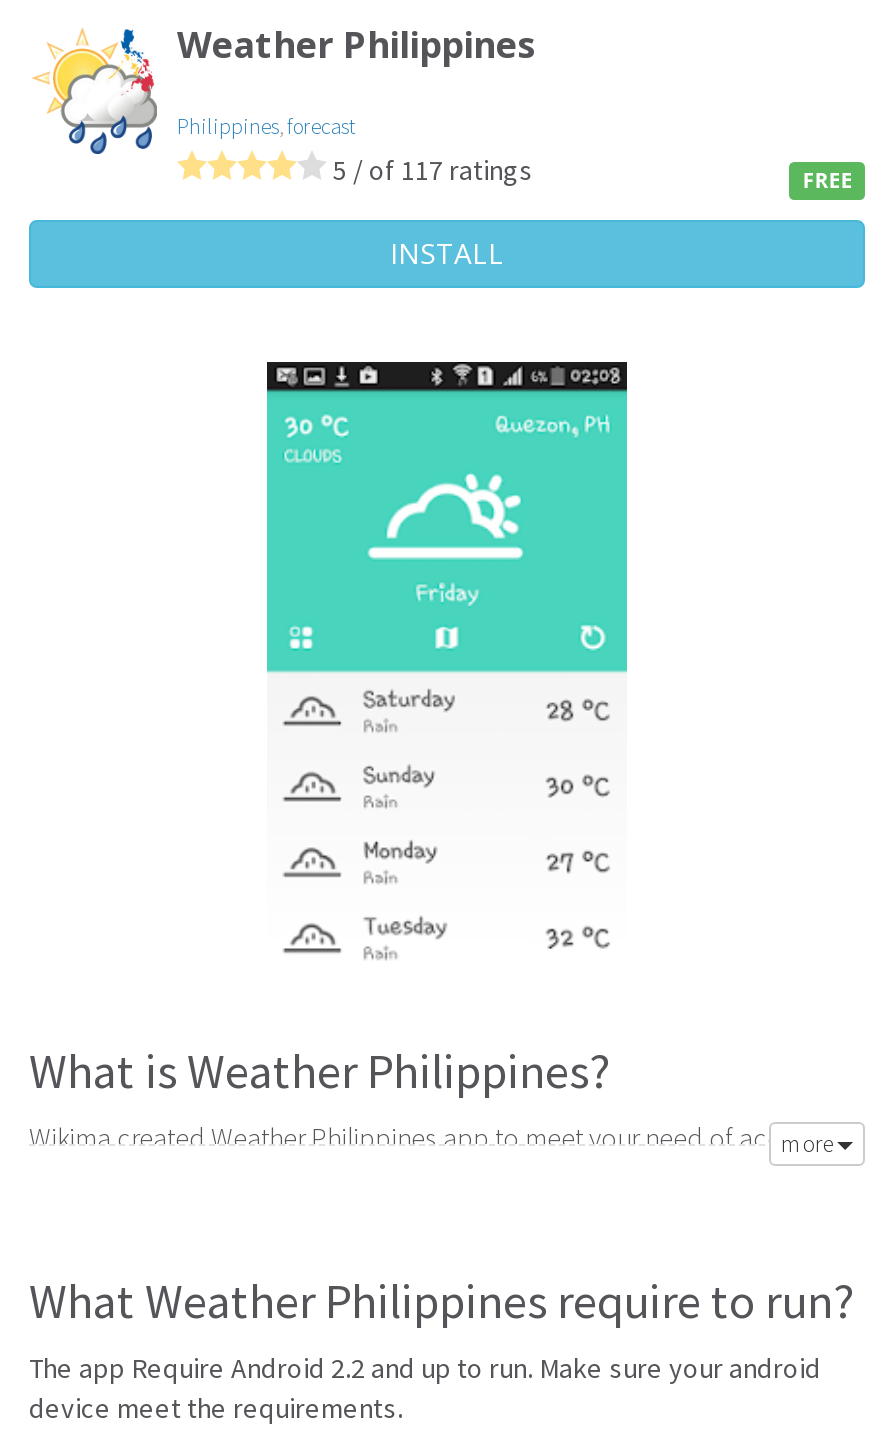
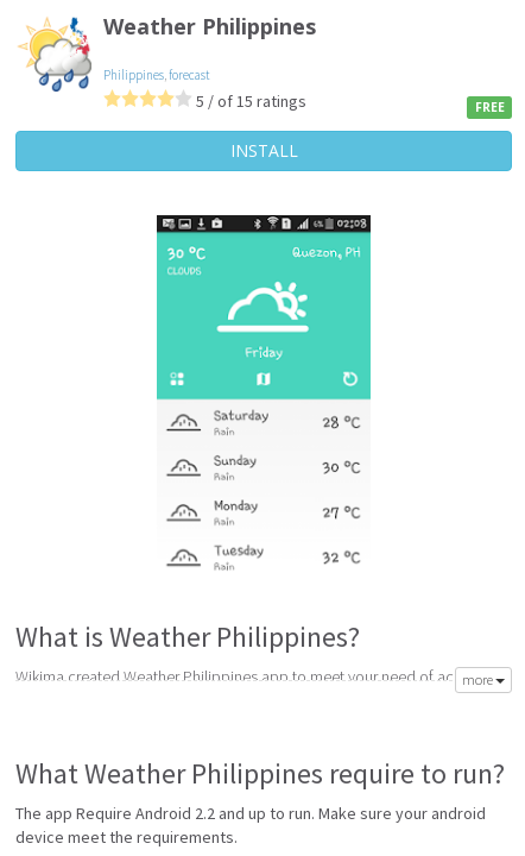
- 5 / of 117 ratings
+ 5 / of 15 ratings
